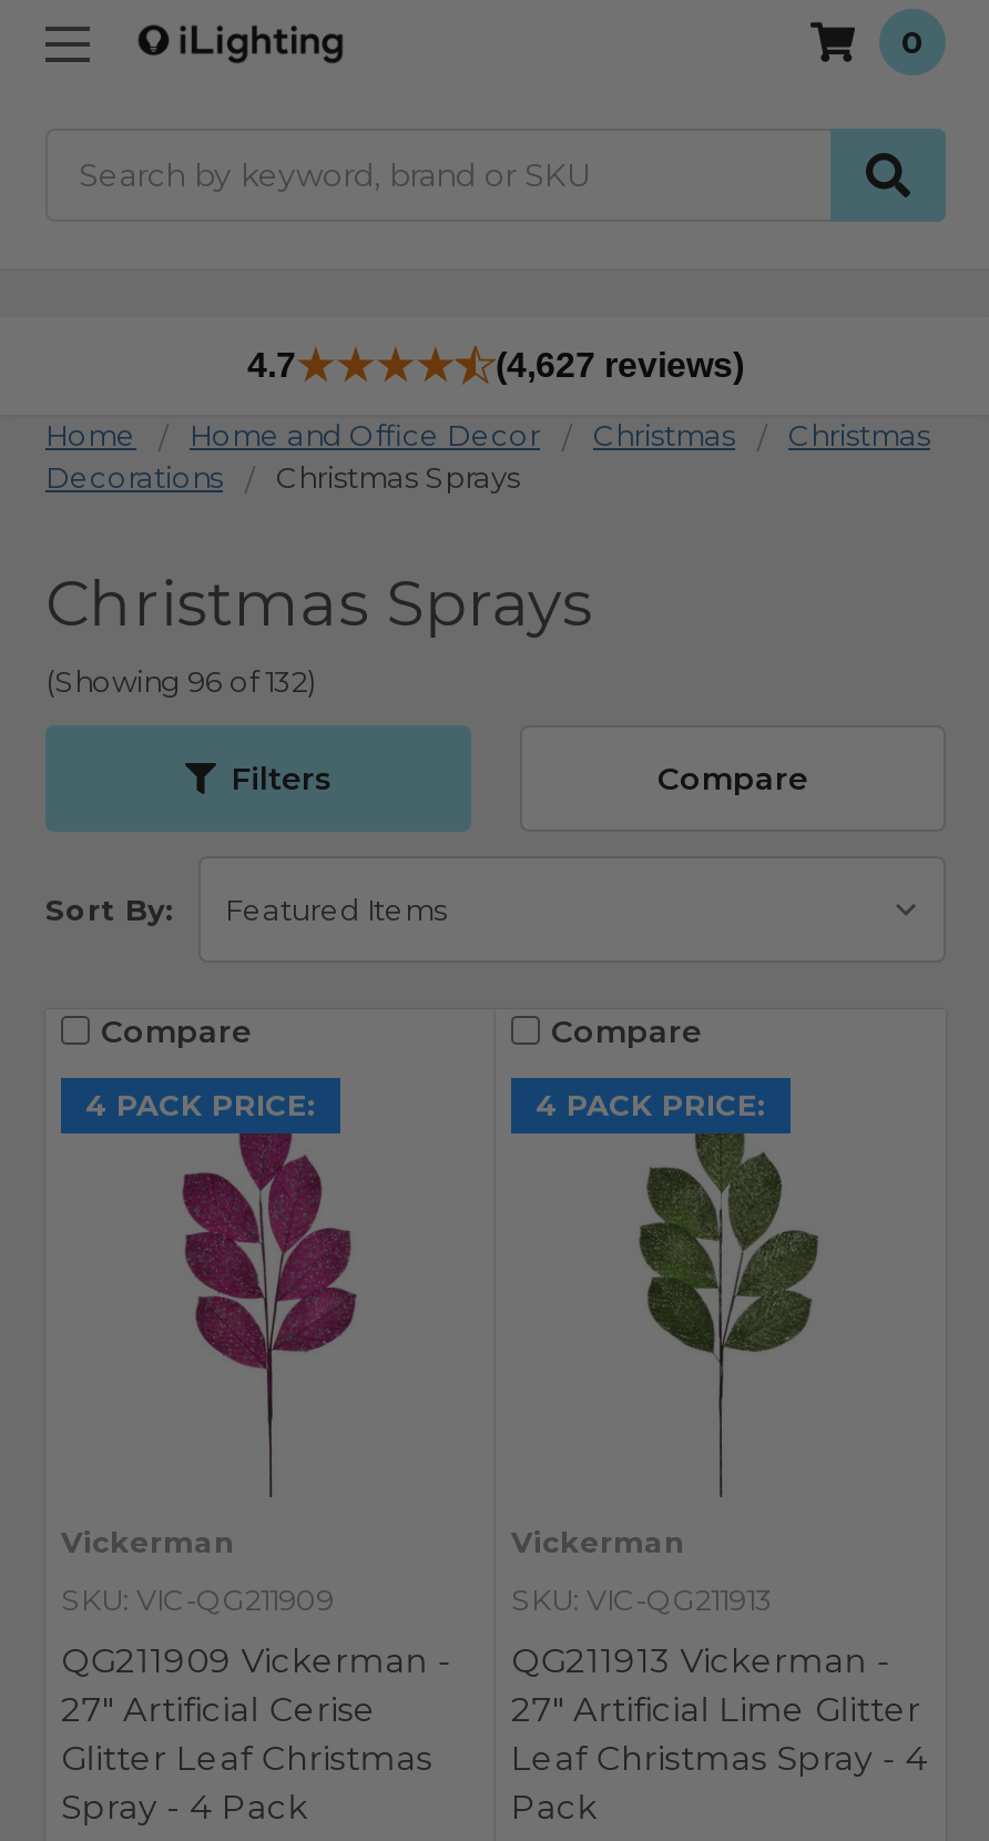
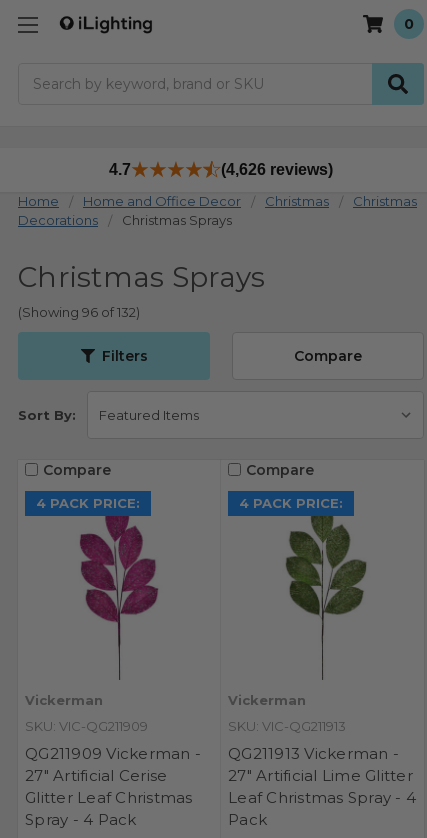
- (4,627 reviews)
+ (4,626 reviews)
